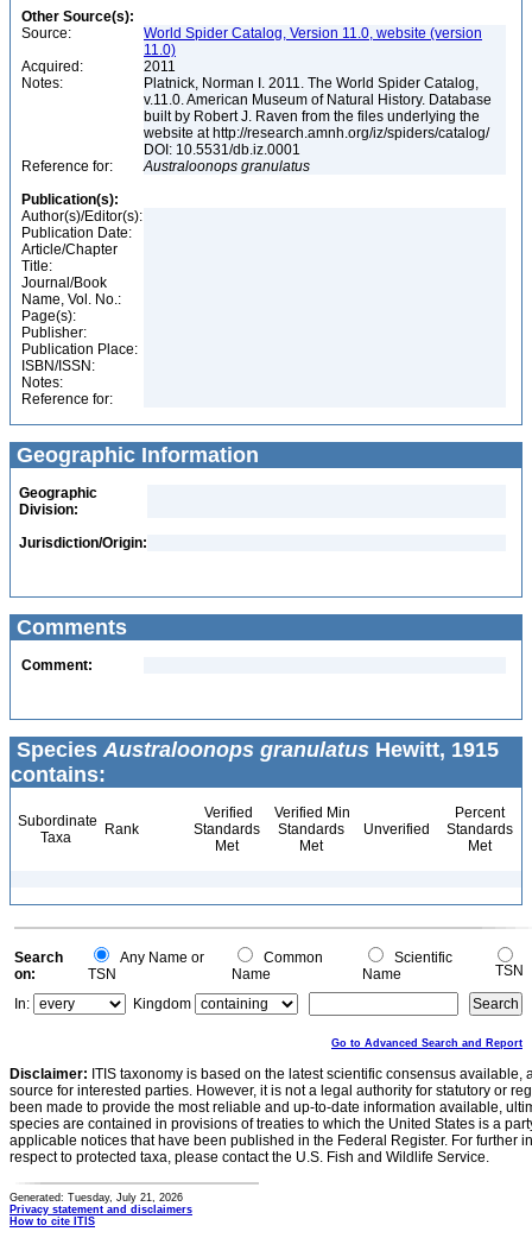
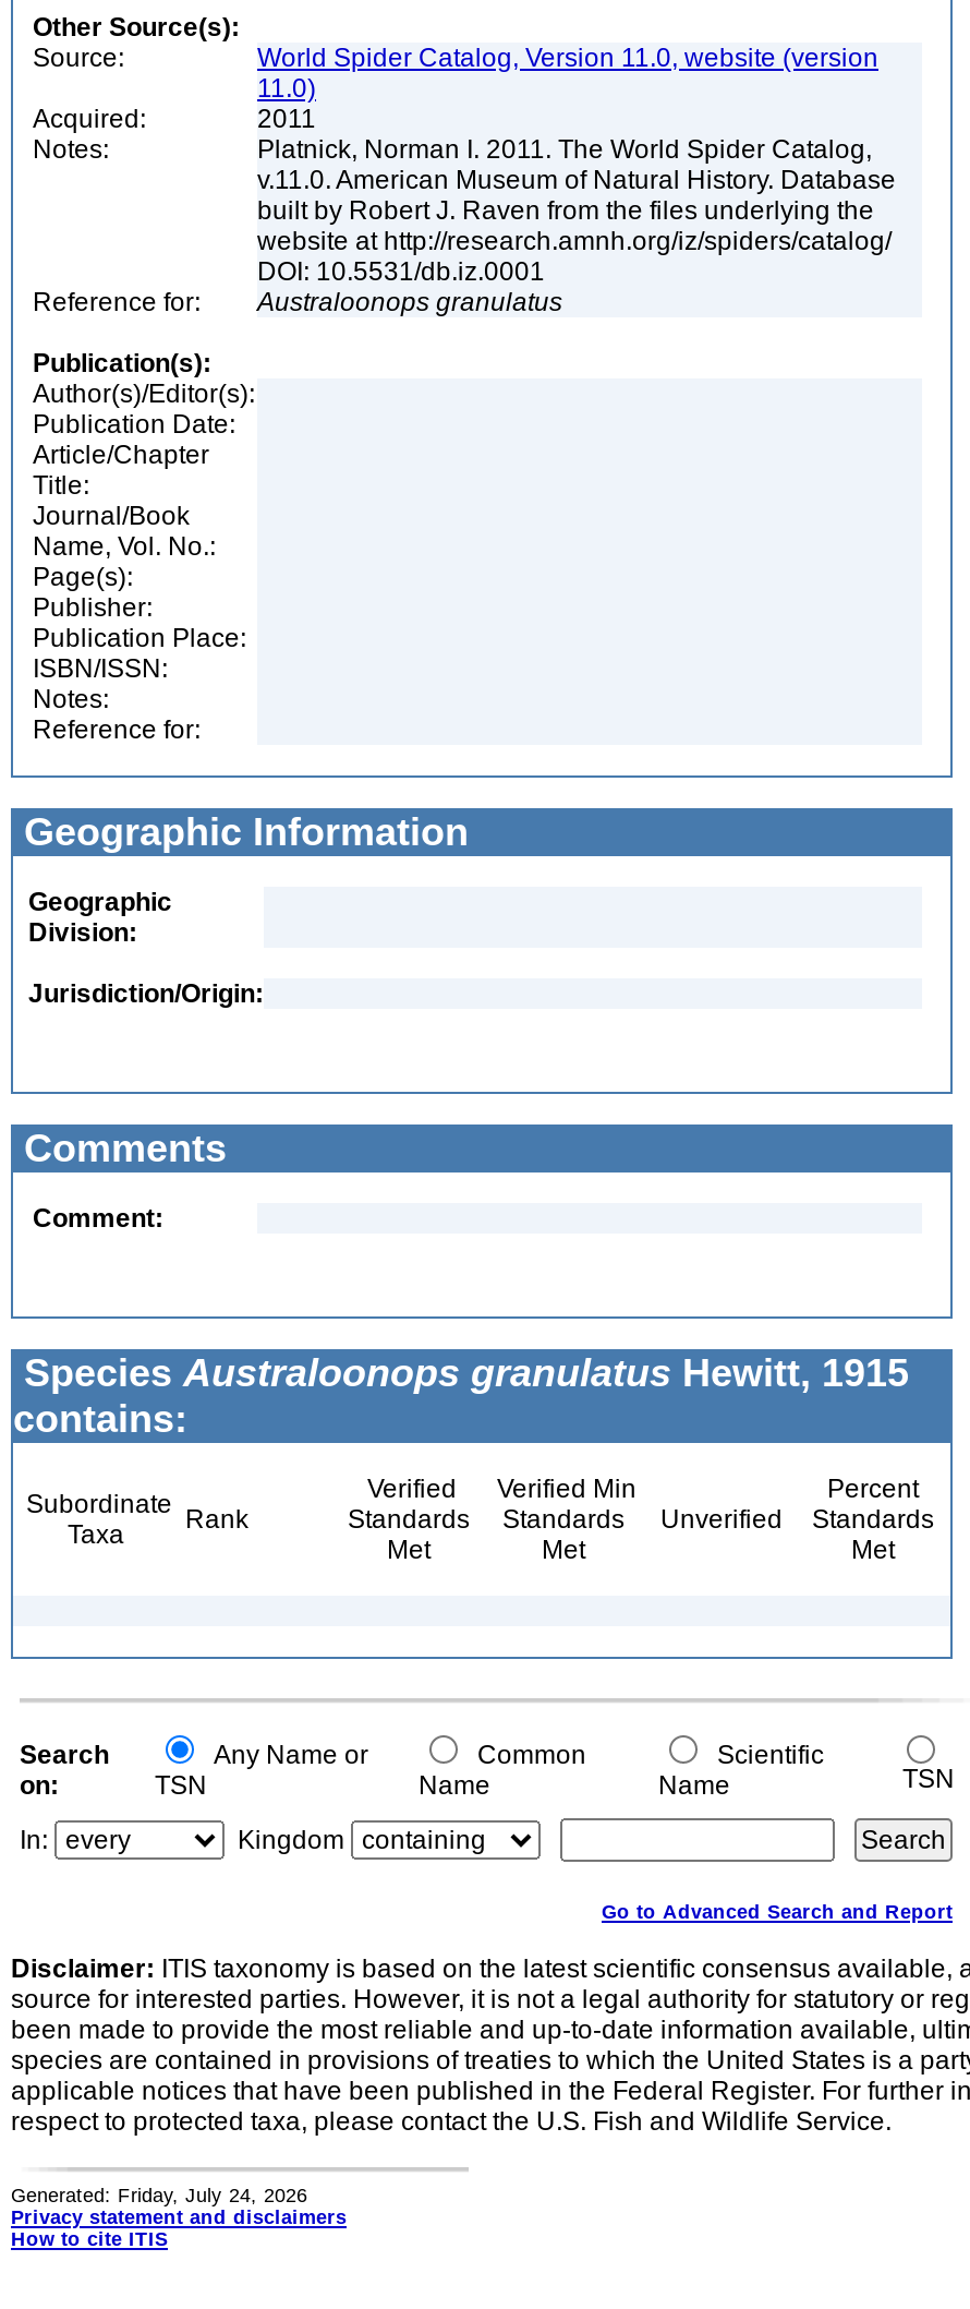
- Generated: Tuesday, July 21, 2026
+ Generated: Friday, July 24, 2026
